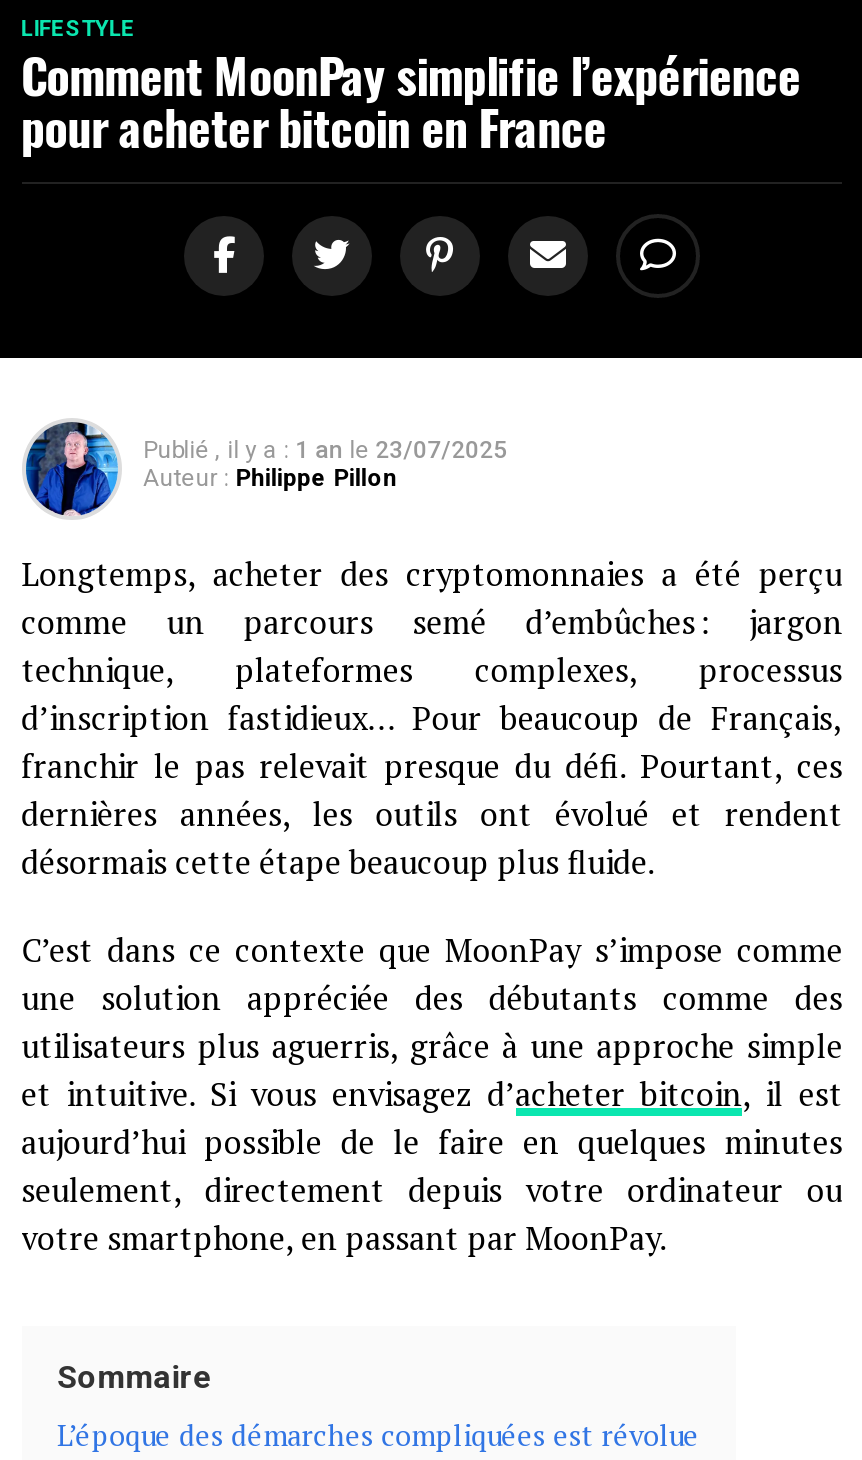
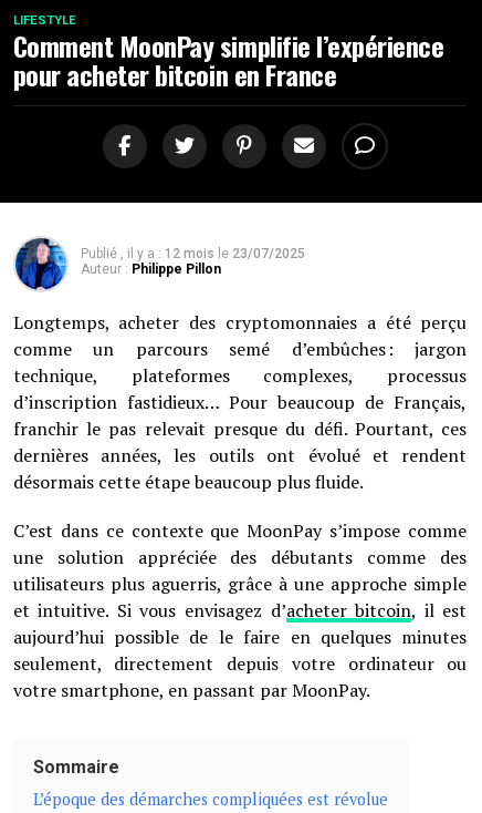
- Publié , il y a : 1 an le 23/07/2025
+ Publié , il y a : 12 mois le 23/07/2025
